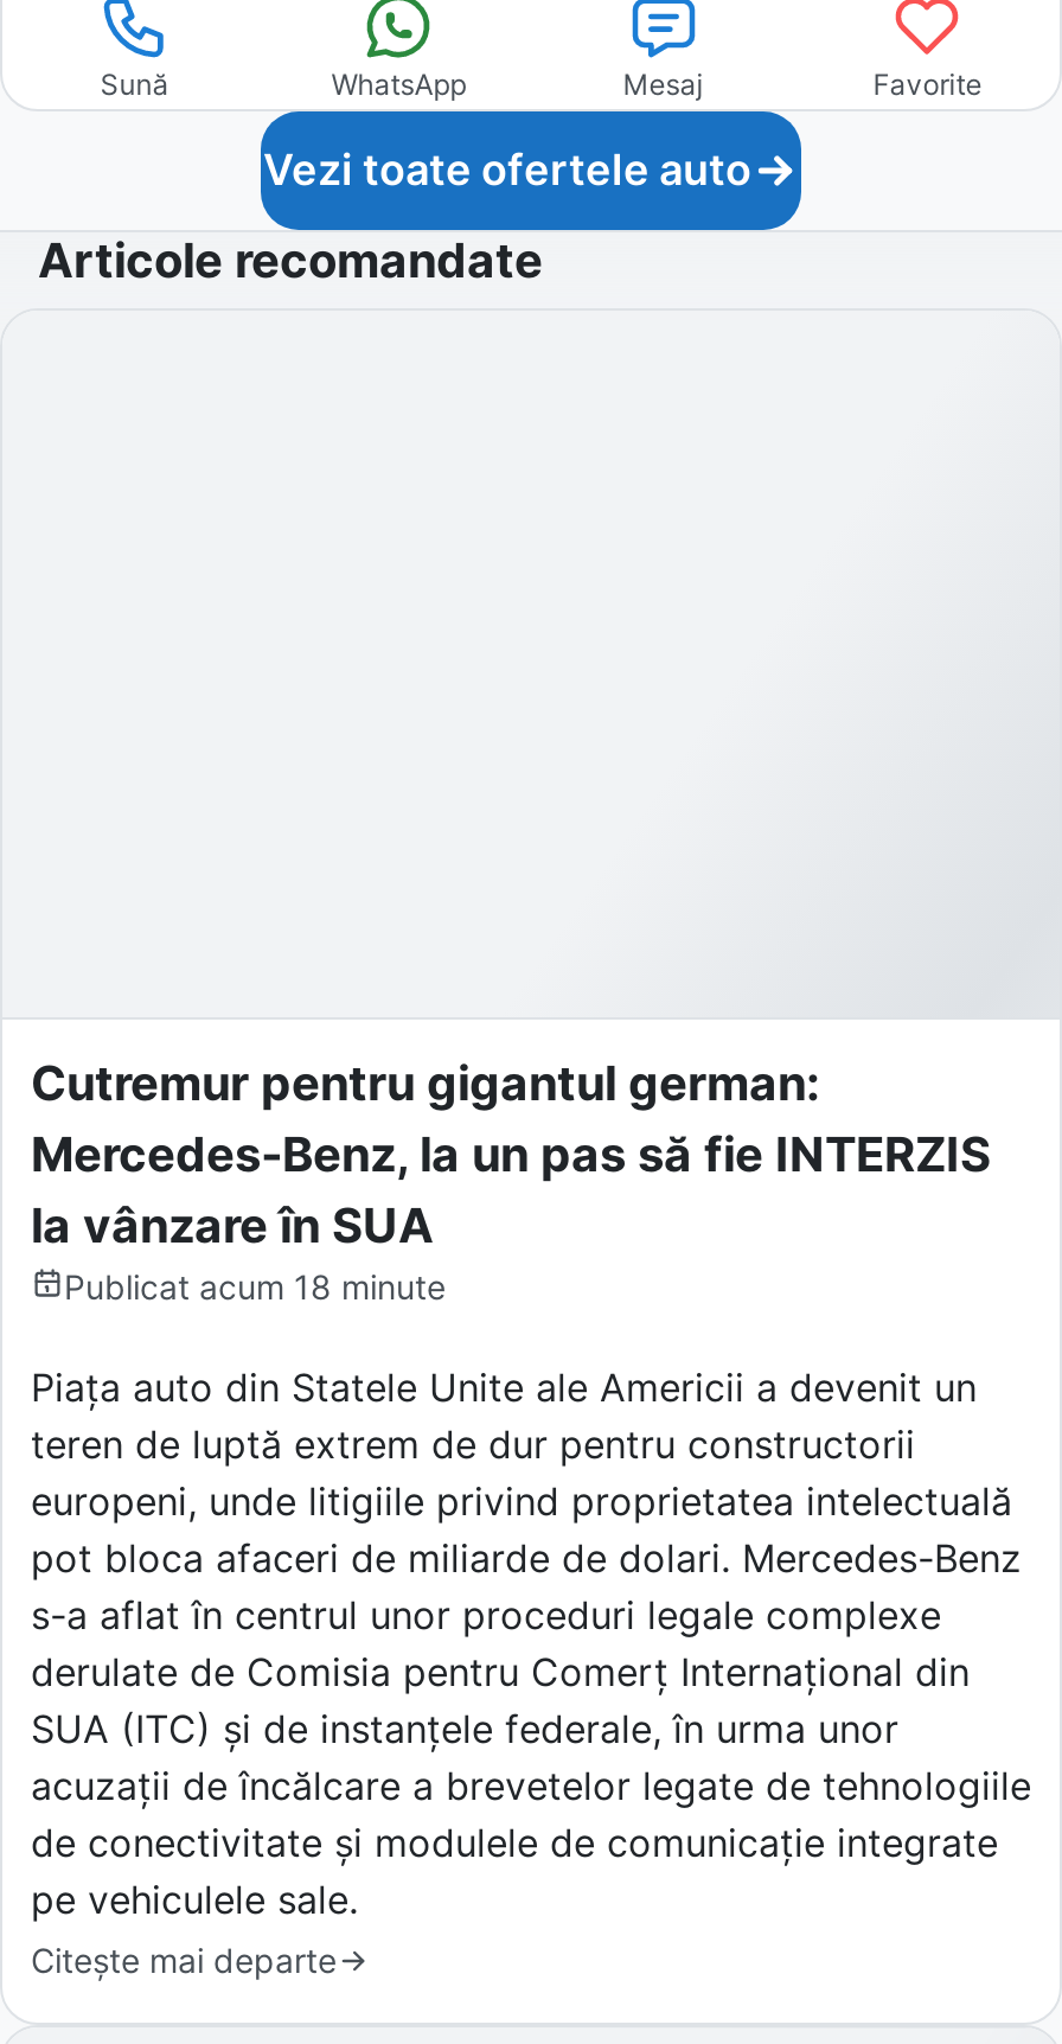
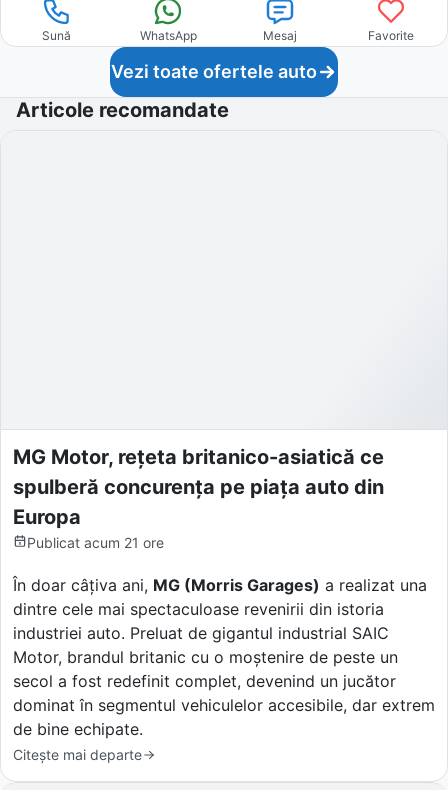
- Cutremur pentru gigantul german:
- Mercedes-Benz, la un pas să fie INTERZIS
- la vânzare în SUA
- Publicat acum 18 minute
+ MG Motor, rețeta britanico-asiatică ce
+ spulberă concurența pe piața auto din
+ Europa
+ Publicat acum 21 ore

- Piața auto din Statele Unite ale Americii a devenit un
- teren de luptă extrem de dur pentru constructorii
- europeni, unde litigiile privind proprietatea intelectuală
- pot bloca afaceri de miliarde de dolari. Mercedes-Benz
- s-a aflat în centrul unor proceduri legale complexe
- derulate de Comisia pentru Comerț Internațional din
- SUA (ITC) și de instanțele federale, în urma unor
- acuzații de încălcare a brevetelor legate de tehnologiile
- de conectivitate și modulele de comunicație integrate
- pe vehiculele sale.
+ În doar câțiva ani, MG (Morris Garages) a realizat una
+ dintre cele mai spectaculoase revenirii din istoria
+ industriei auto. Preluat de gigantul industrial SAIC
+ Motor, brandul britanic cu o moștenire de peste un
+ secol a fost redefinit complet, devenind un jucător
+ dominat în segmentul vehiculelor accesibile, dar extrem
+ de bine echipate.
